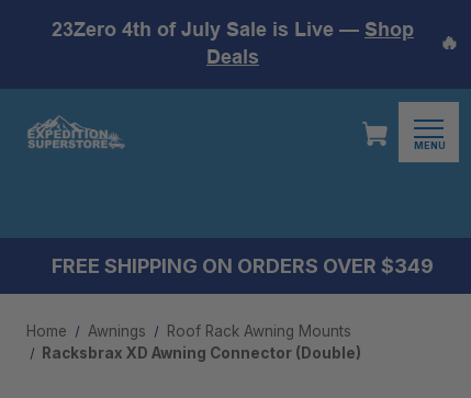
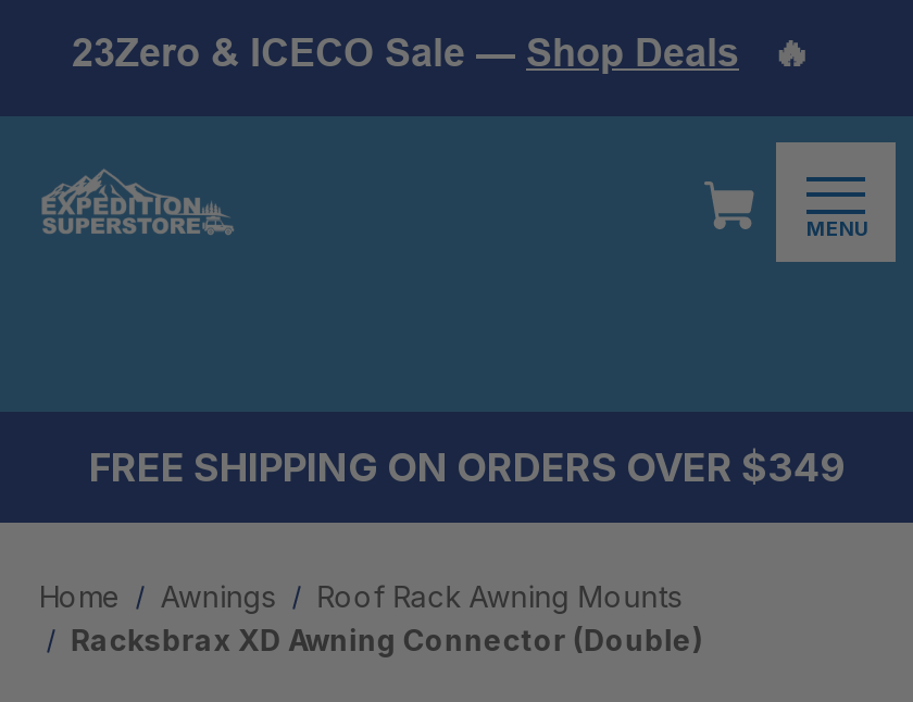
- 23Zero 4th of July Sale is Live — Shop
- Deals
+ 23Zero & ICECO Sale — Shop Deals
